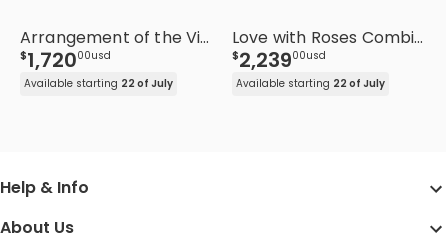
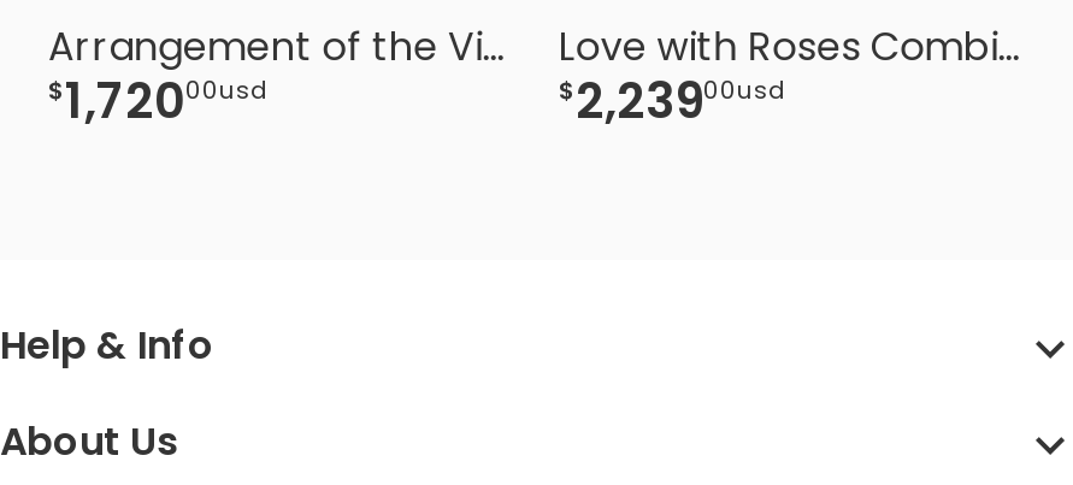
- Available starting 22 of July

- Available starting 22 of July
